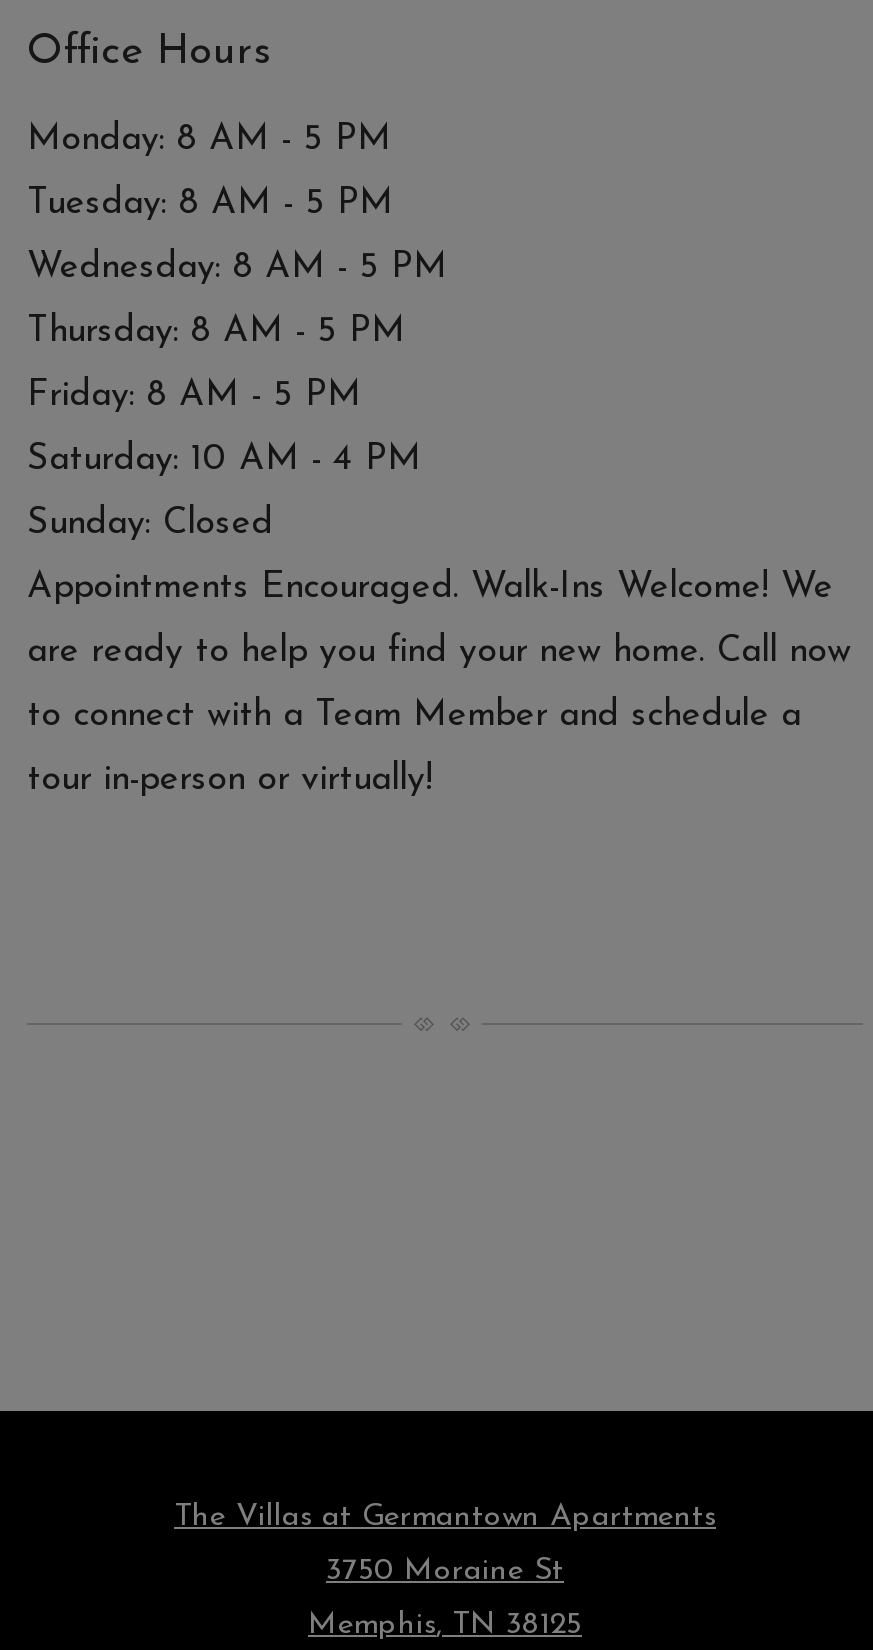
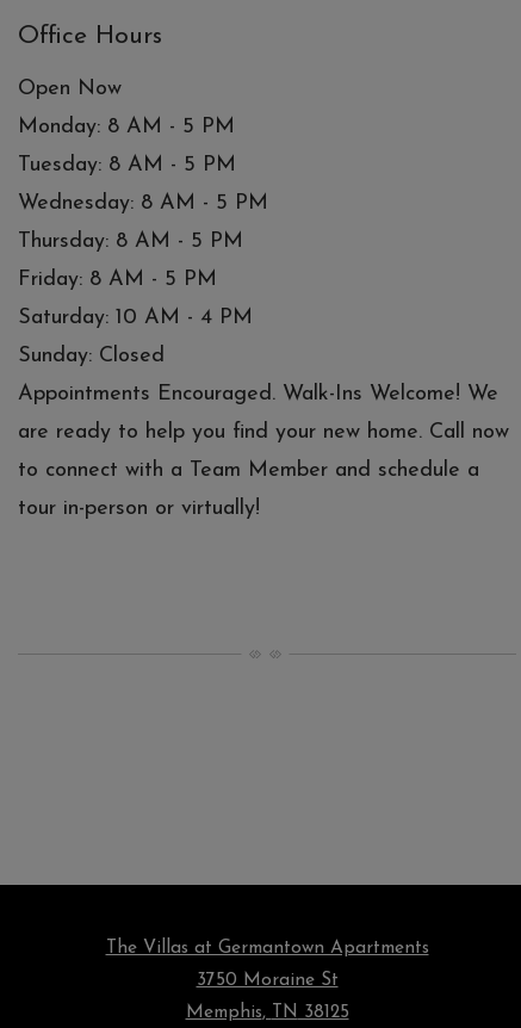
+ Open Now
